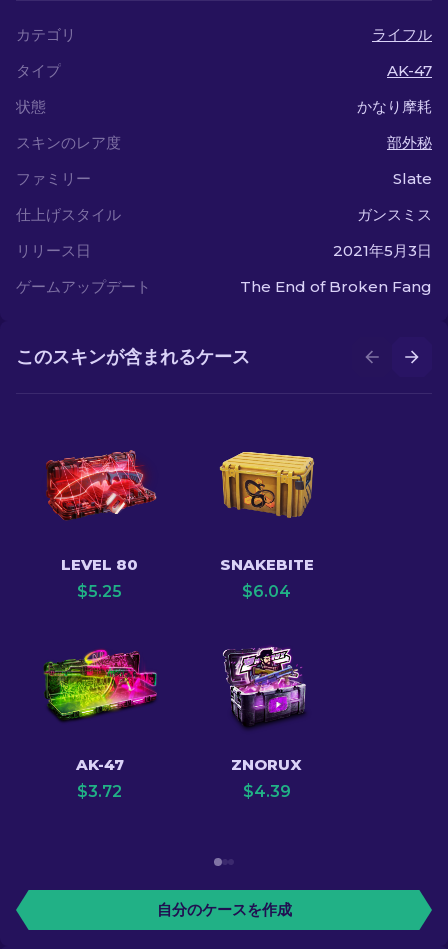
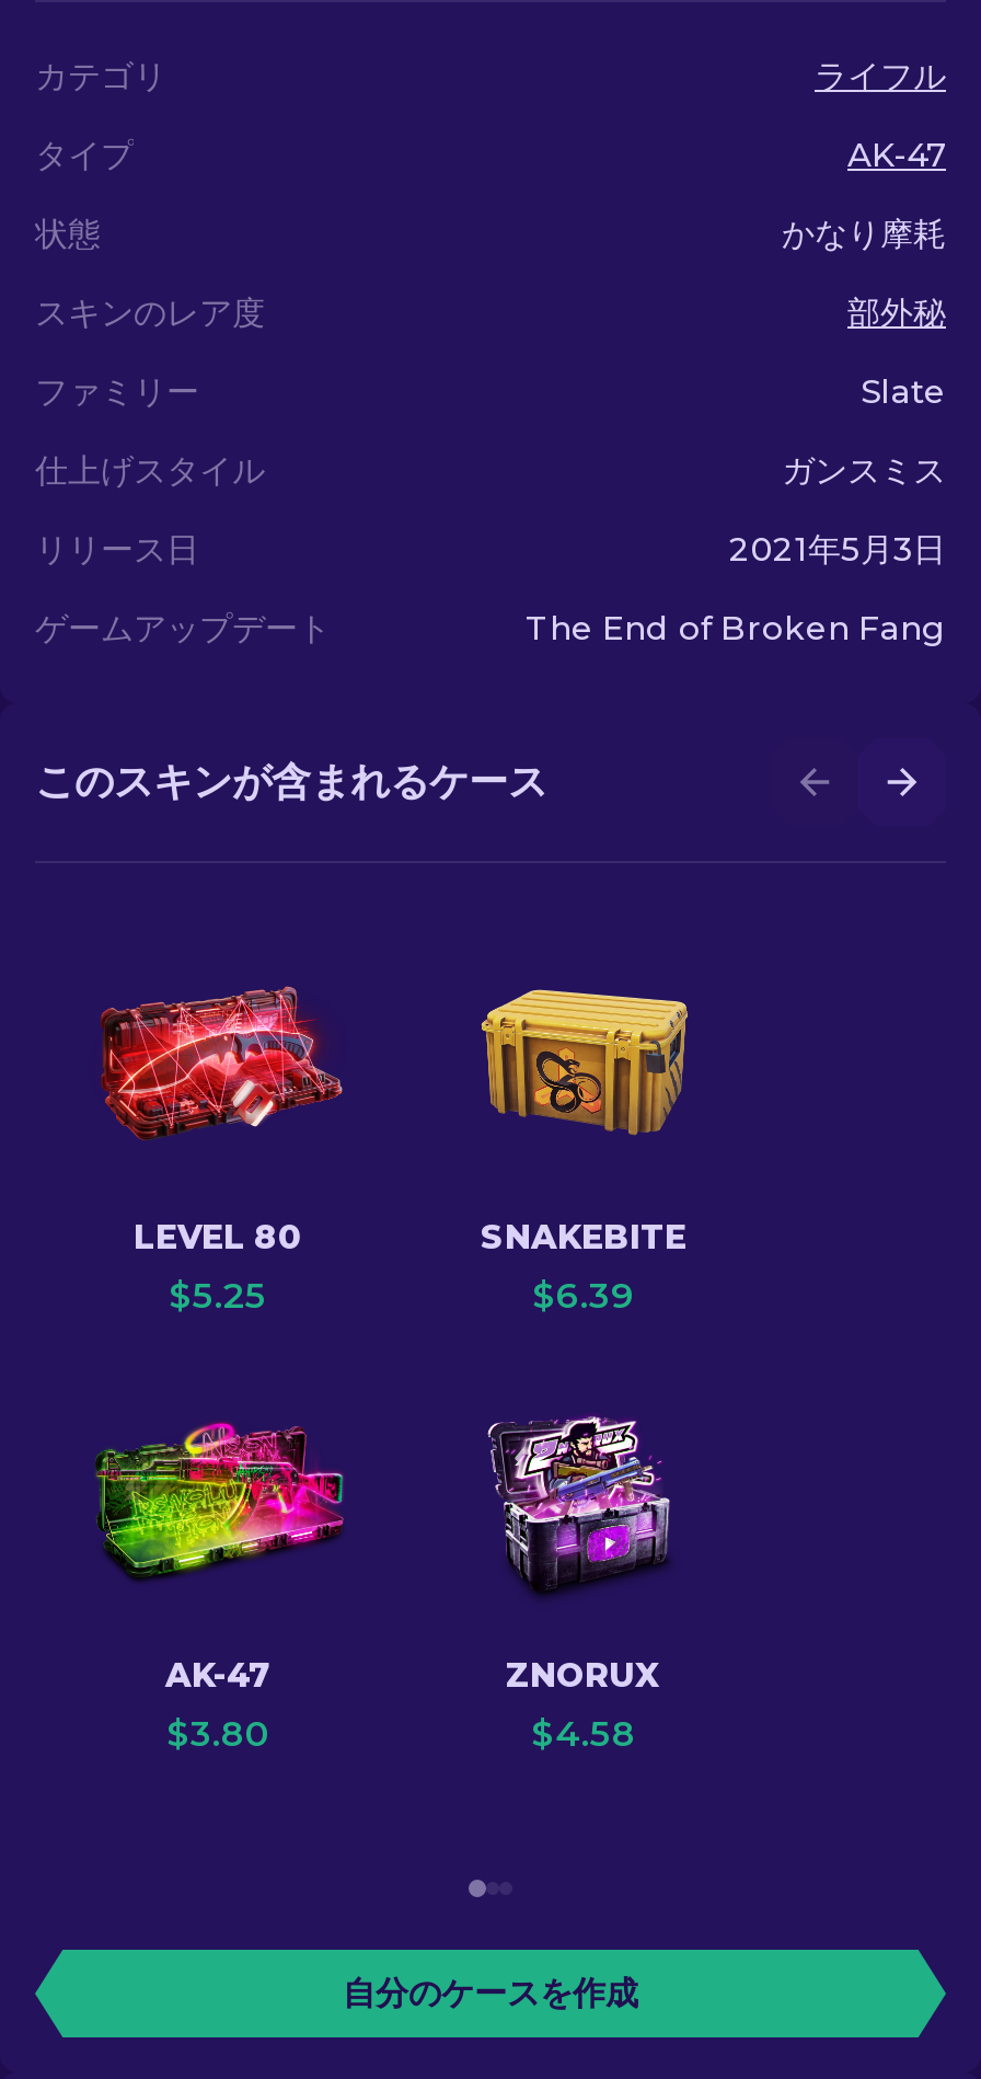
- $6.04
+ $6.39

- $3.72
+ $3.80

- $4.39
+ $4.58
